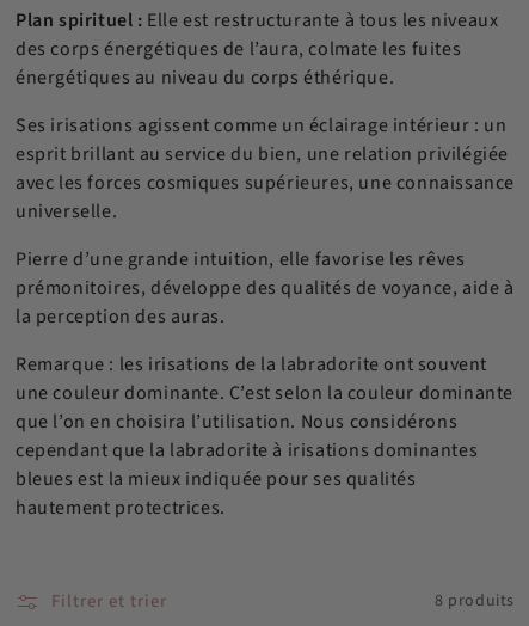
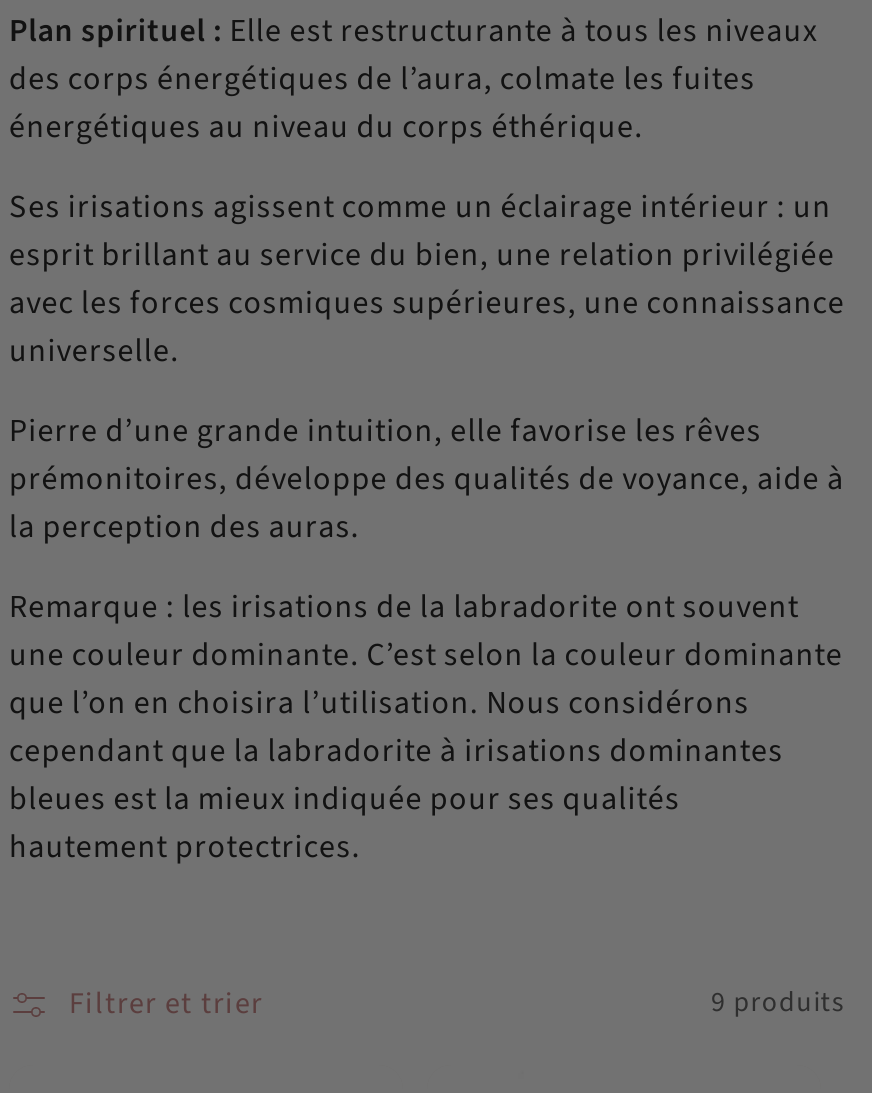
- 8 produits
+ 9 produits
